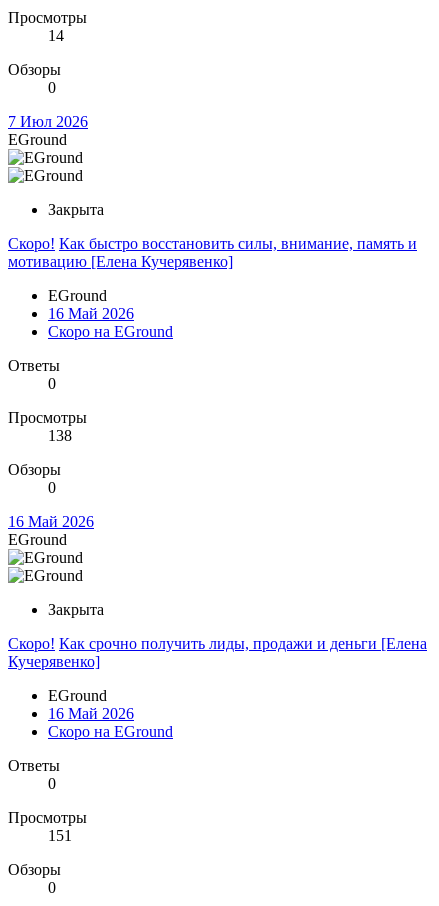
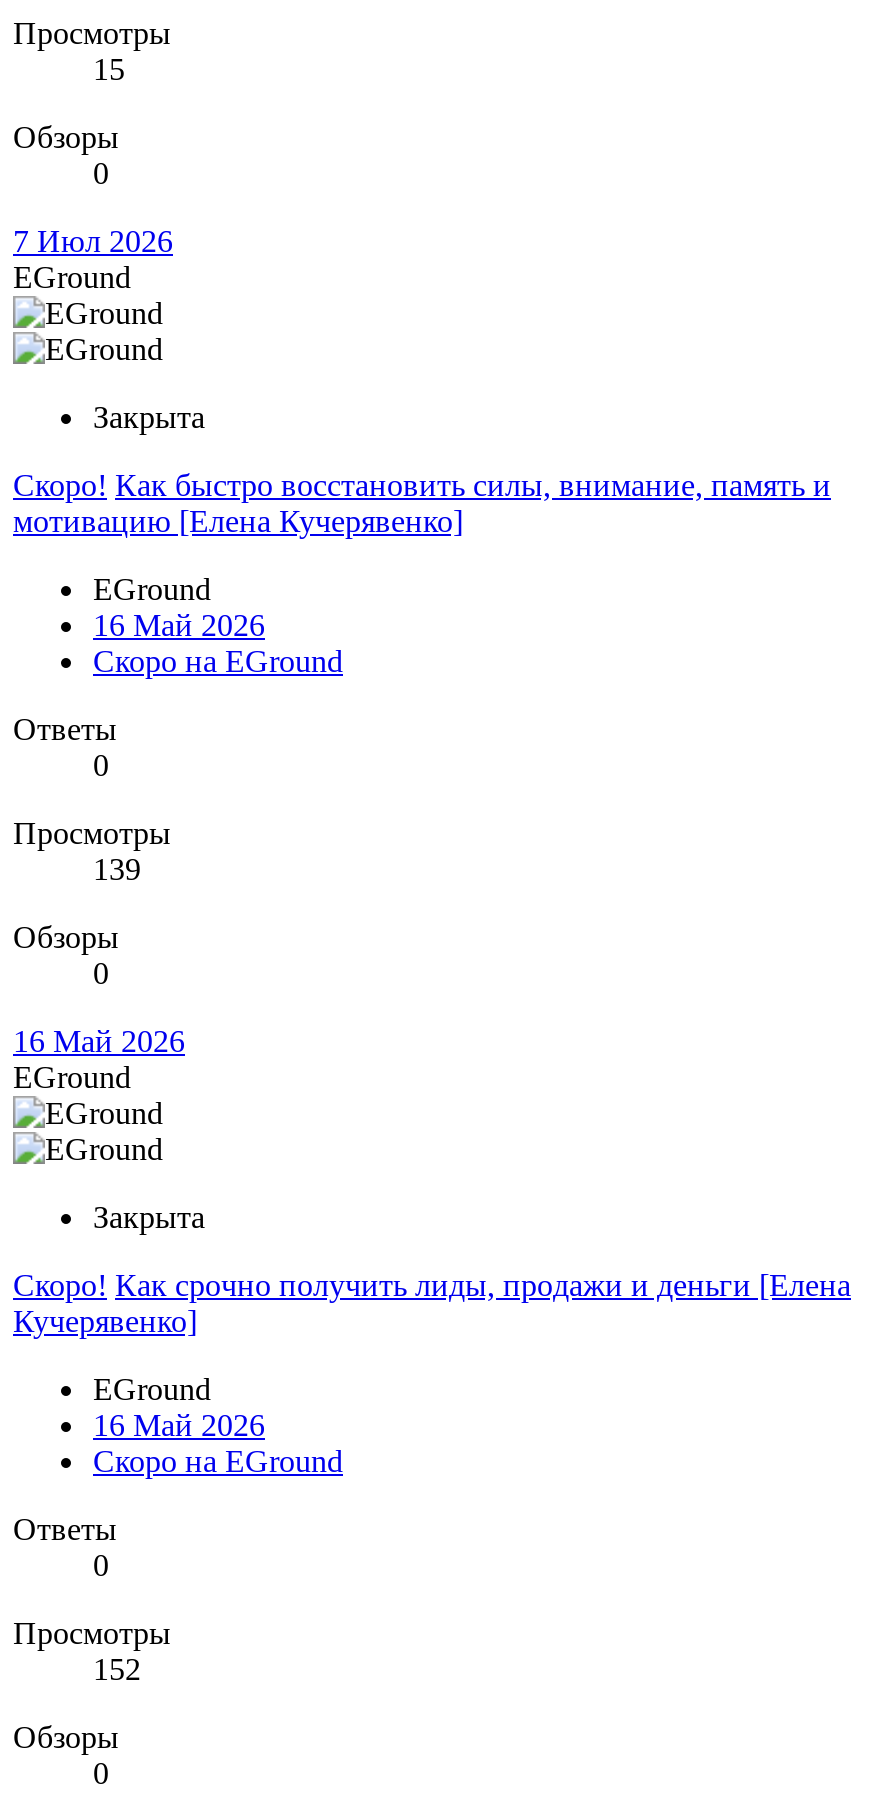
- 14
+ 15

- 138
+ 139

- 151
+ 152
